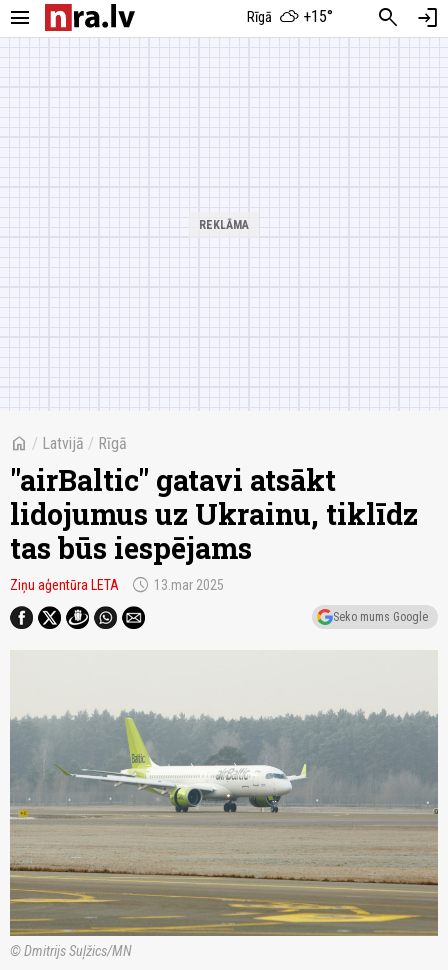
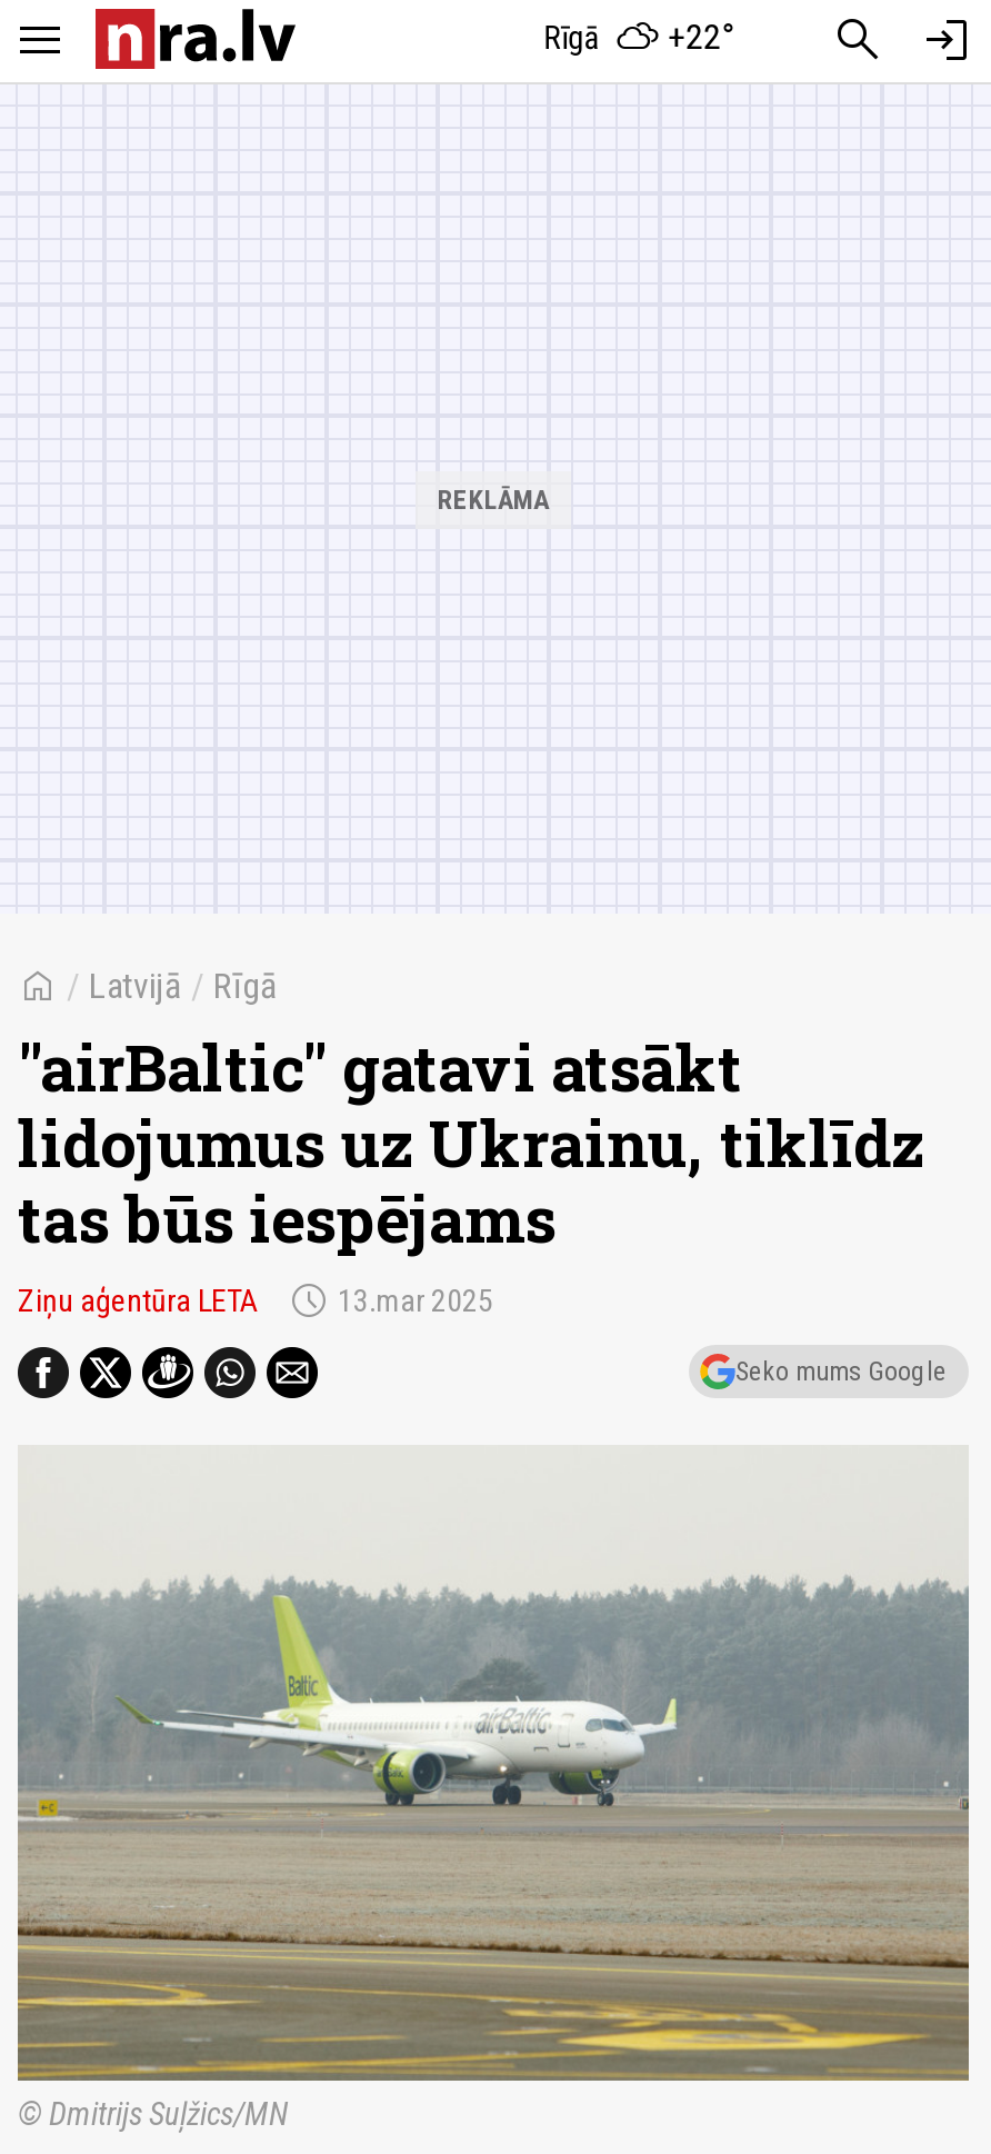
- Rīgā +15°
+ Rīgā +22°
